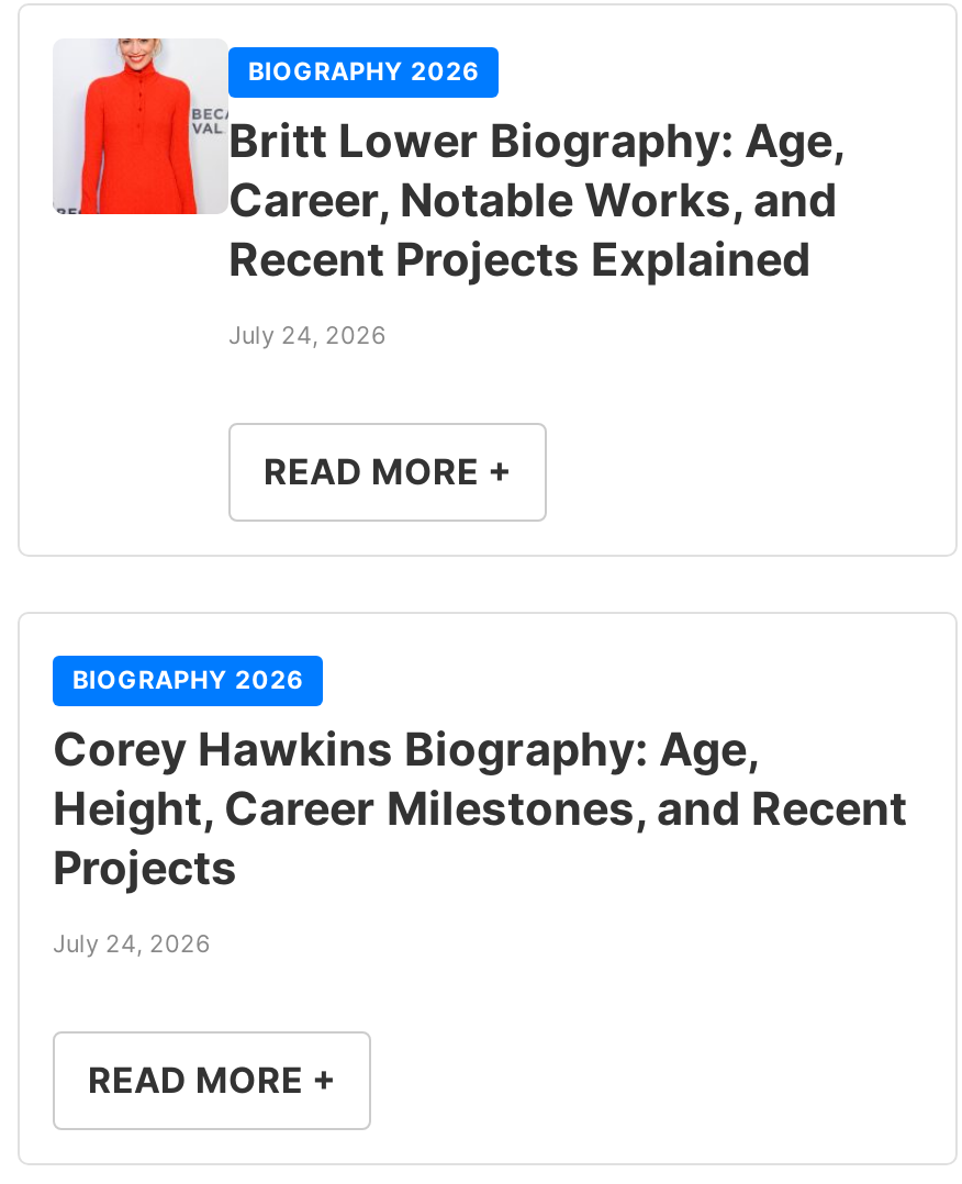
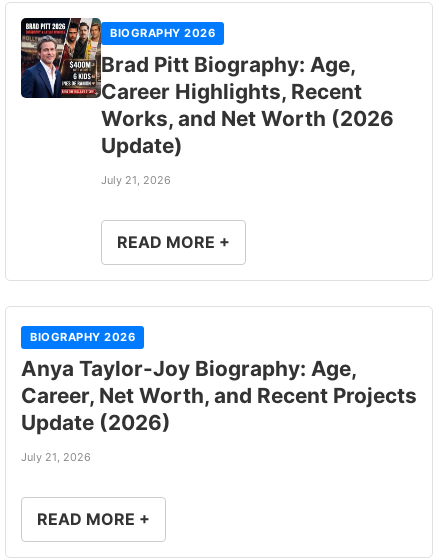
- [image]
- Britt Lower Biography: Age,
- Career, Notable Works, and
- Recent Projects Explained
+ [image]
+ Brad Pitt Biography: Age,
+ Career Highlights, Recent
+ Works, and Net Worth (2026
+ Update)

- July 24, 2026
+ July 21, 2026

- Corey Hawkins Biography: Age,
- Height, Career Milestones, and Recent
- Projects
+ Anya Taylor-Joy Biography: Age,
+ Career, Net Worth, and Recent Projects
+ Update (2026)

- July 24, 2026
+ July 21, 2026
